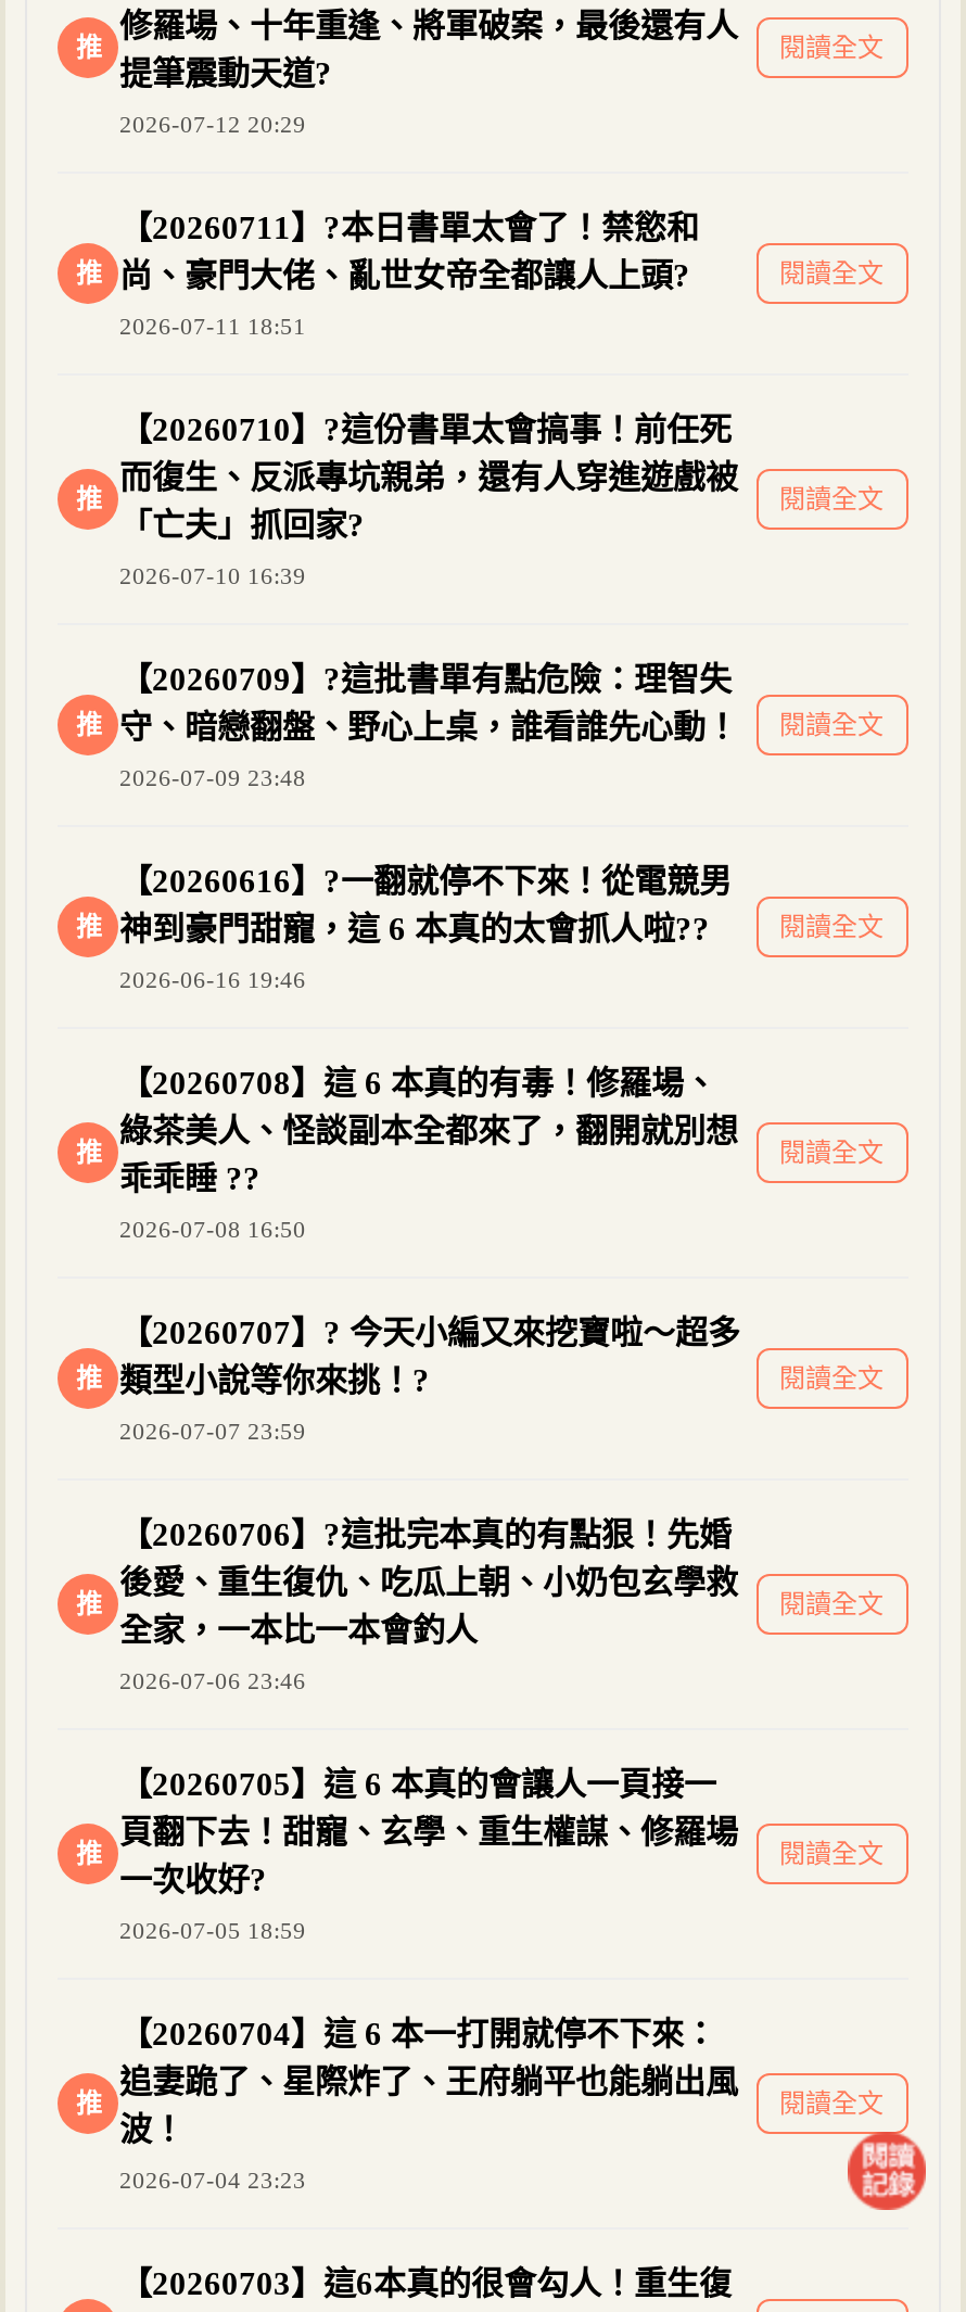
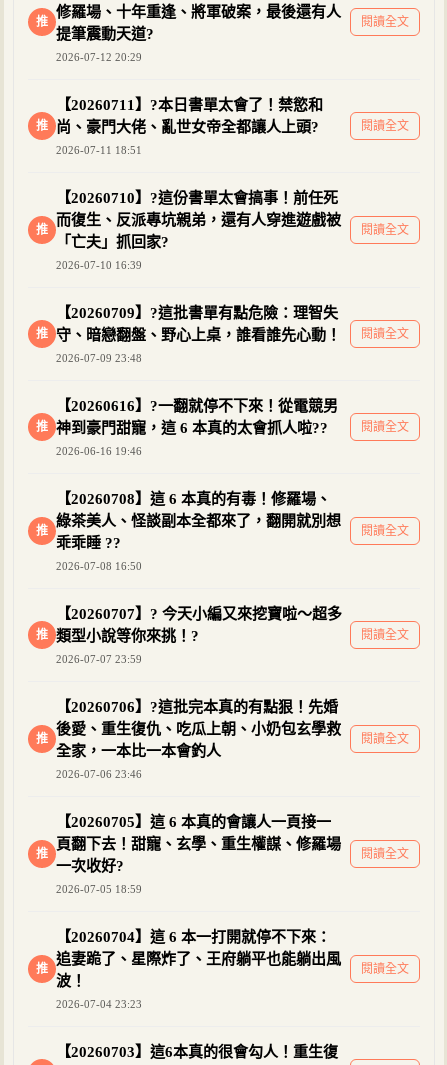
- [image]
